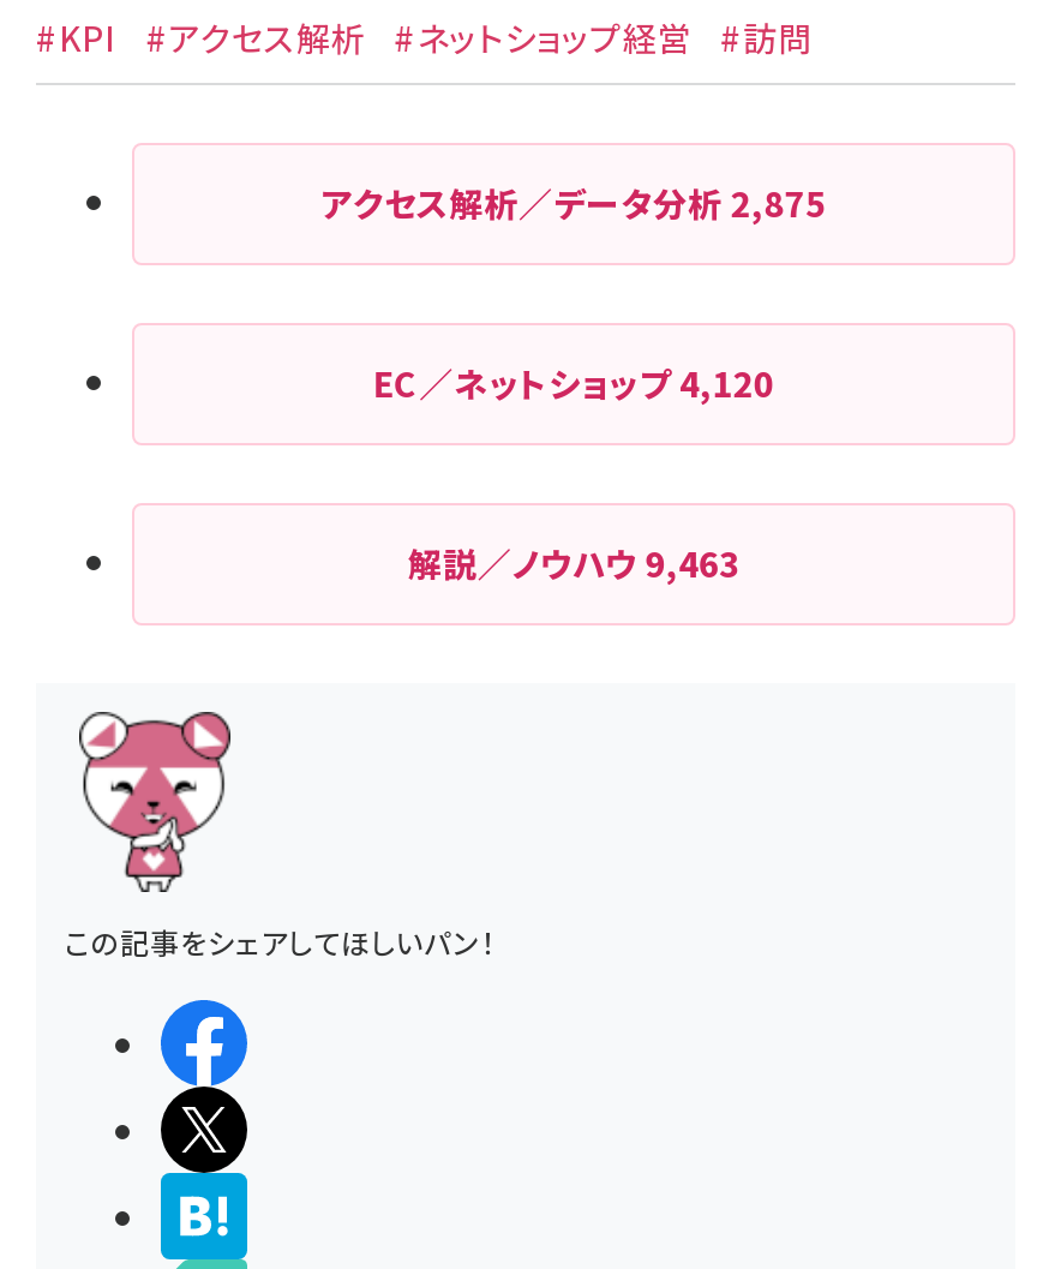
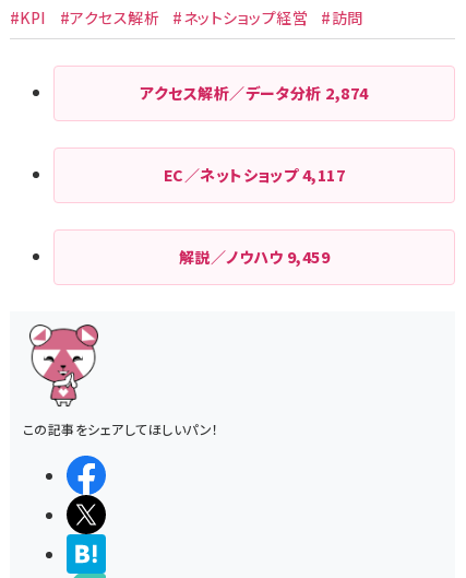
- アクセス解析／データ分析2,875
+ アクセス解析／データ分析2,874

- EC／ネットショップ4,120
+ EC／ネットショップ4,117

- 解説／ノウハウ9,463
+ 解説／ノウハウ9,459
